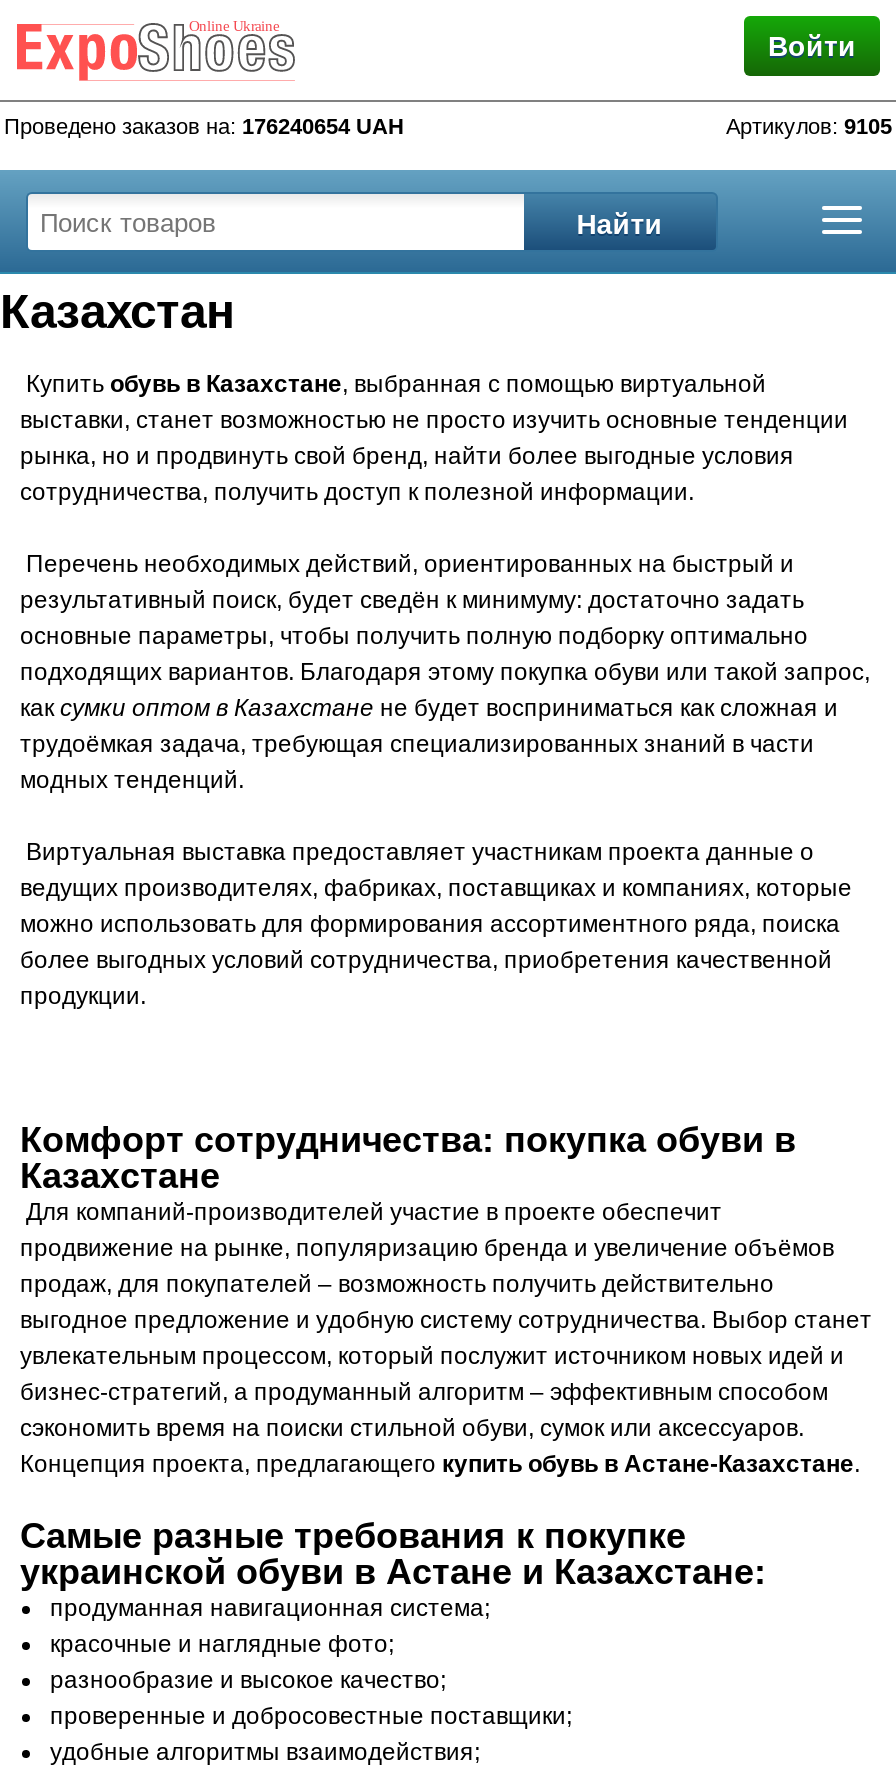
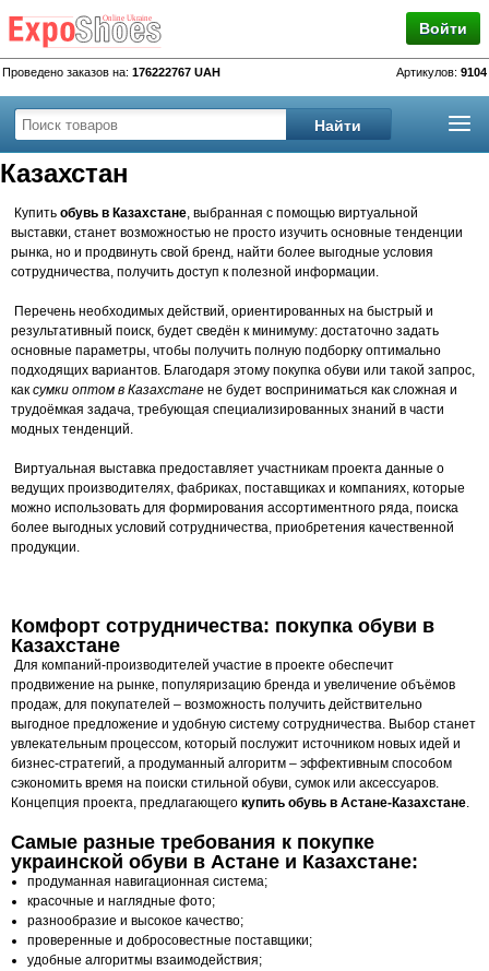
- Проведено заказов на: 176240654 UAH
+ Проведено заказов на: 176222767 UAH

- Артикулов: 9105
+ Артикулов: 9104
